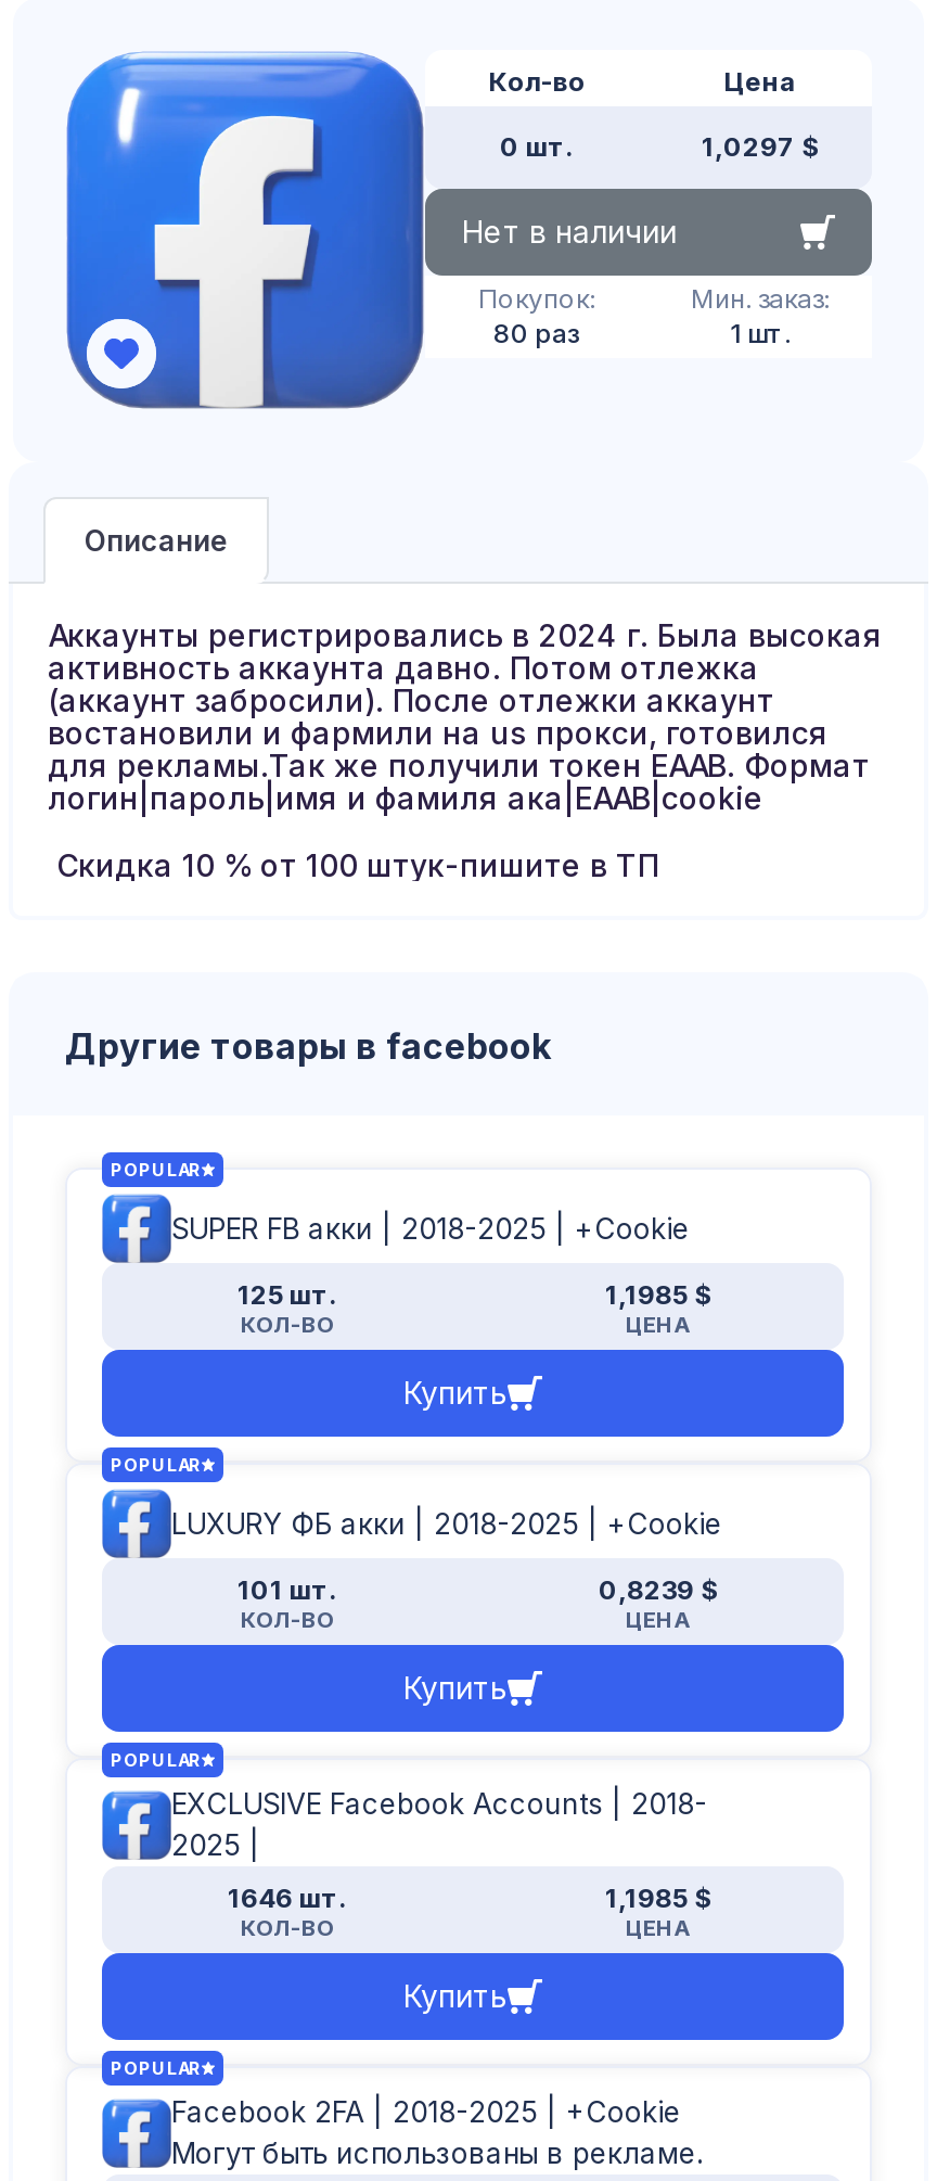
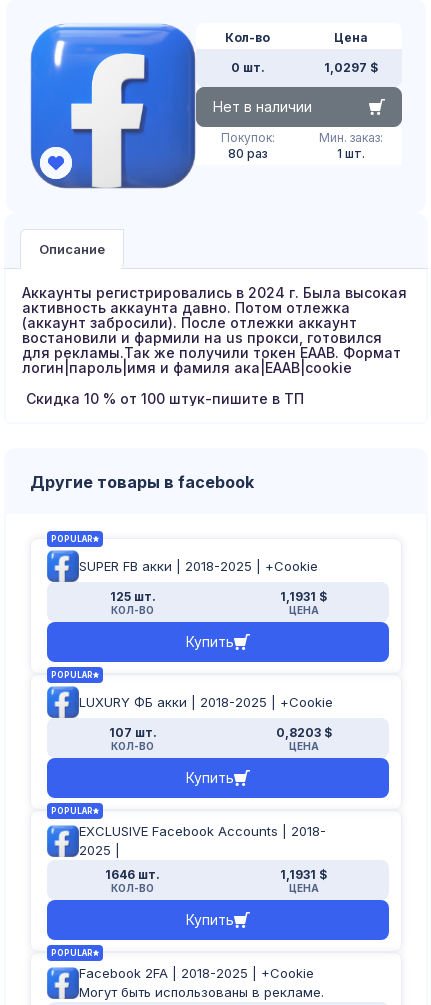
- 1,1985 $
+ 1,1931 $

- 101 шт.
+ 107 шт.

- 0,8239 $
+ 0,8203 $

- 1,1985 $
+ 1,1931 $
